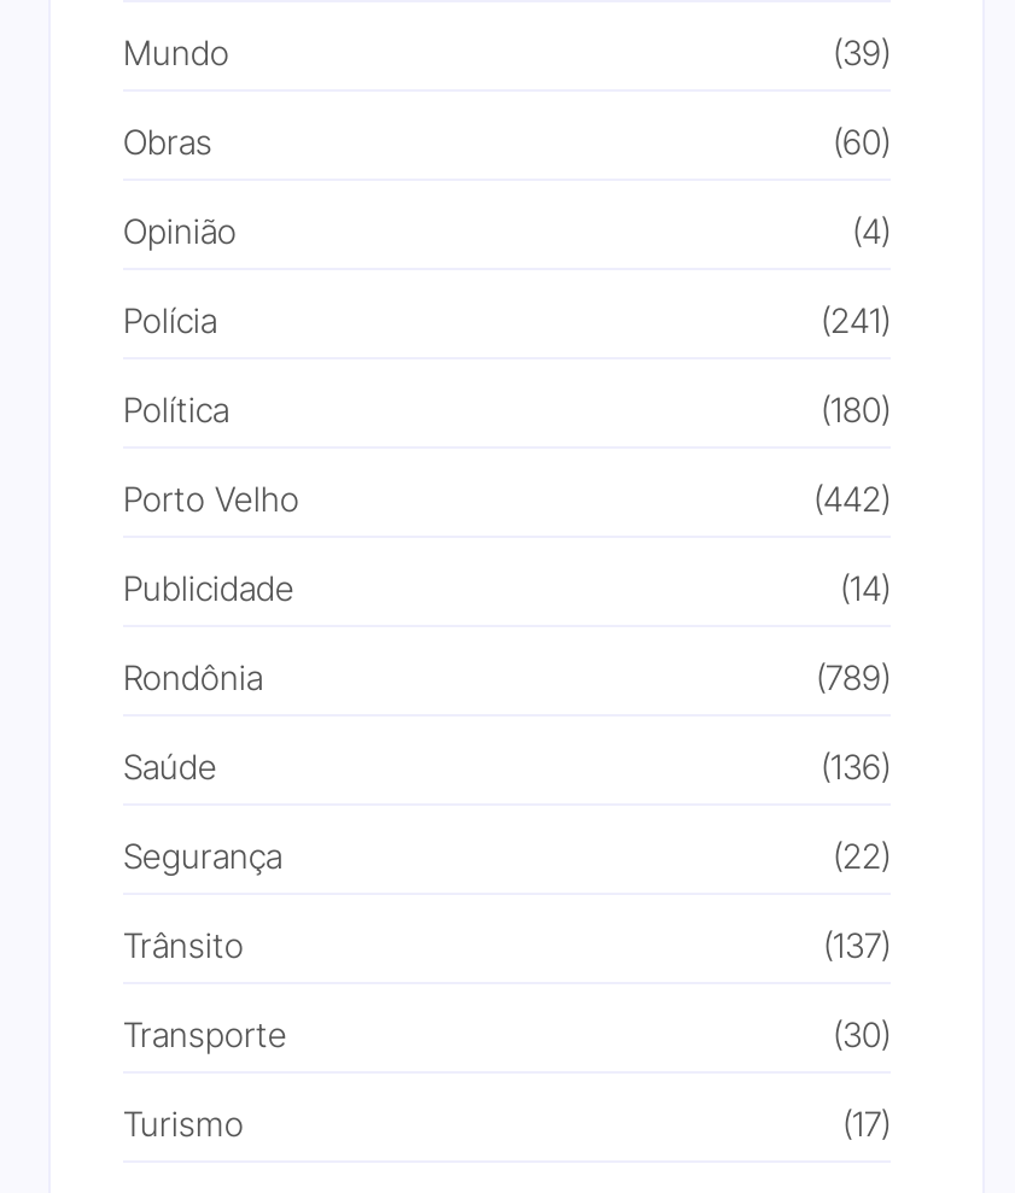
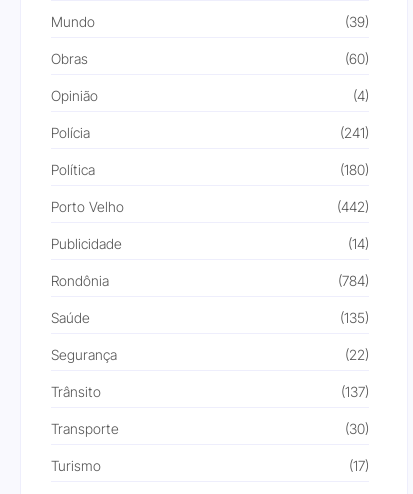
- (789)
+ (784)

- (136)
+ (135)
